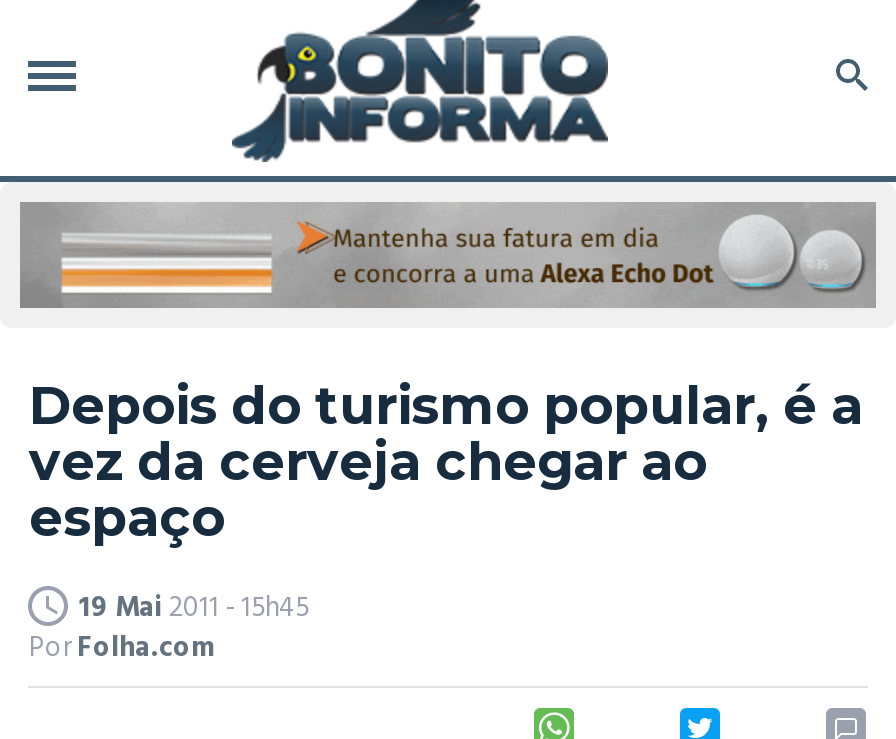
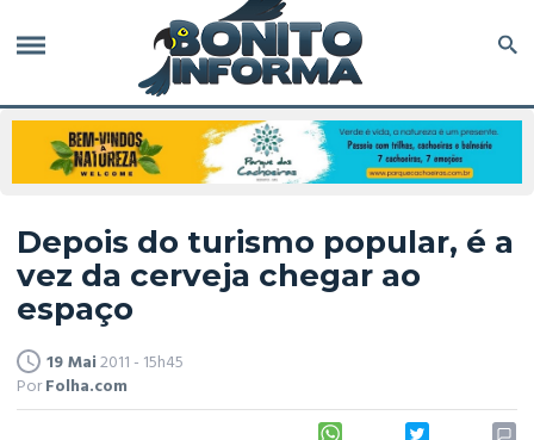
- [image]
+ [image]
